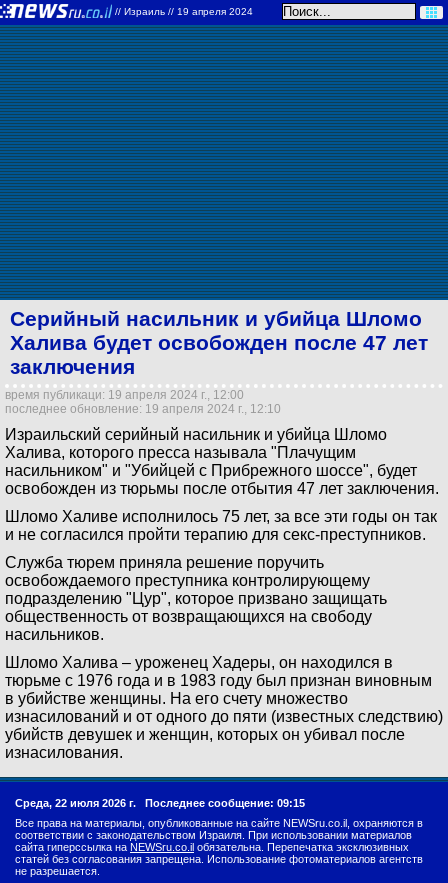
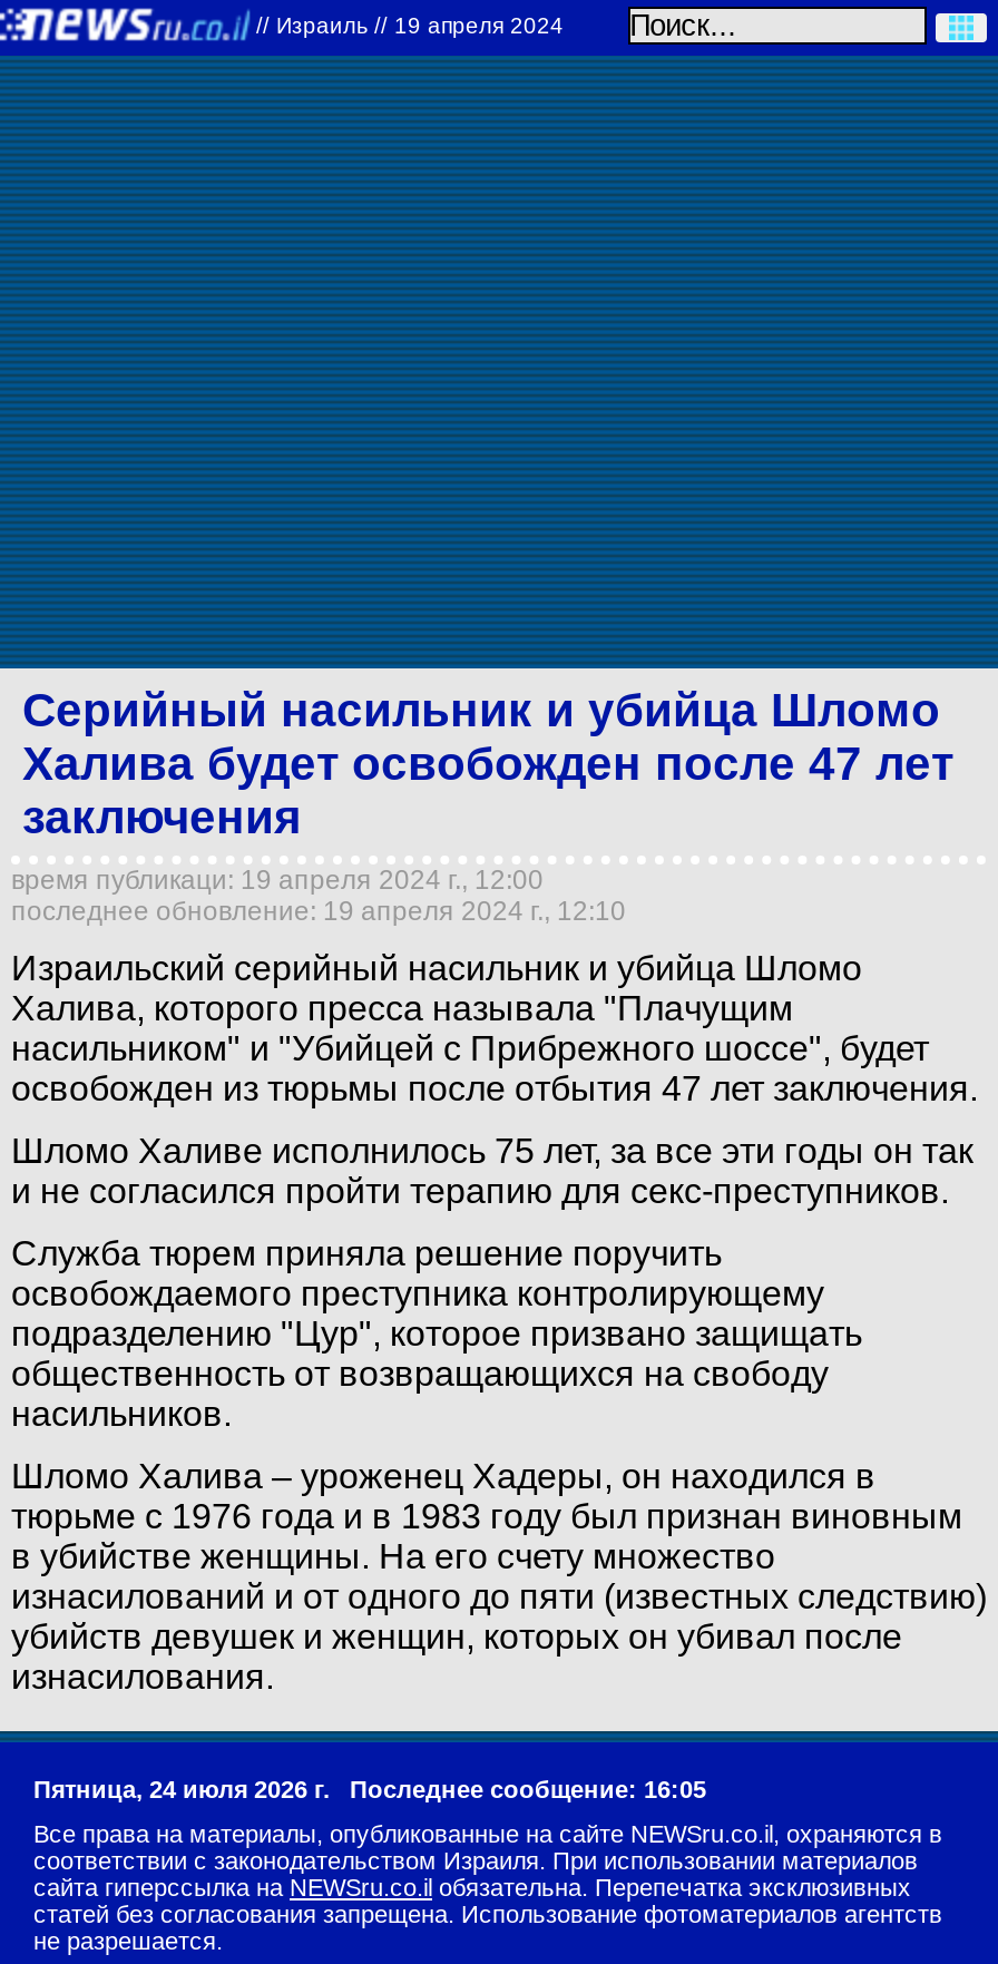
- Среда, 22 июля 2026 г. Последнее сообщение: 09:15
+ Пятница, 24 июля 2026 г. Последнее сообщение: 16:05
